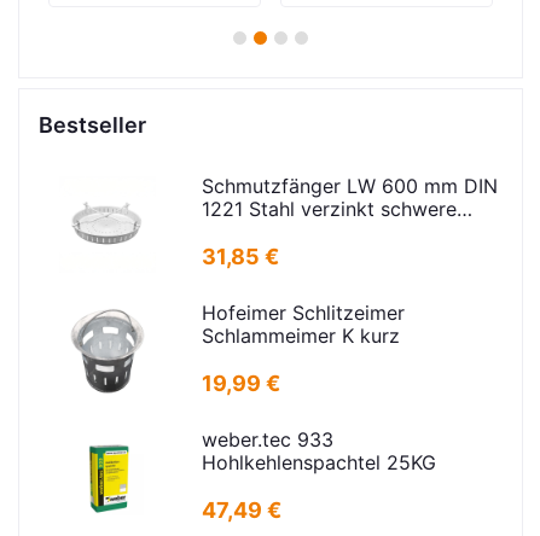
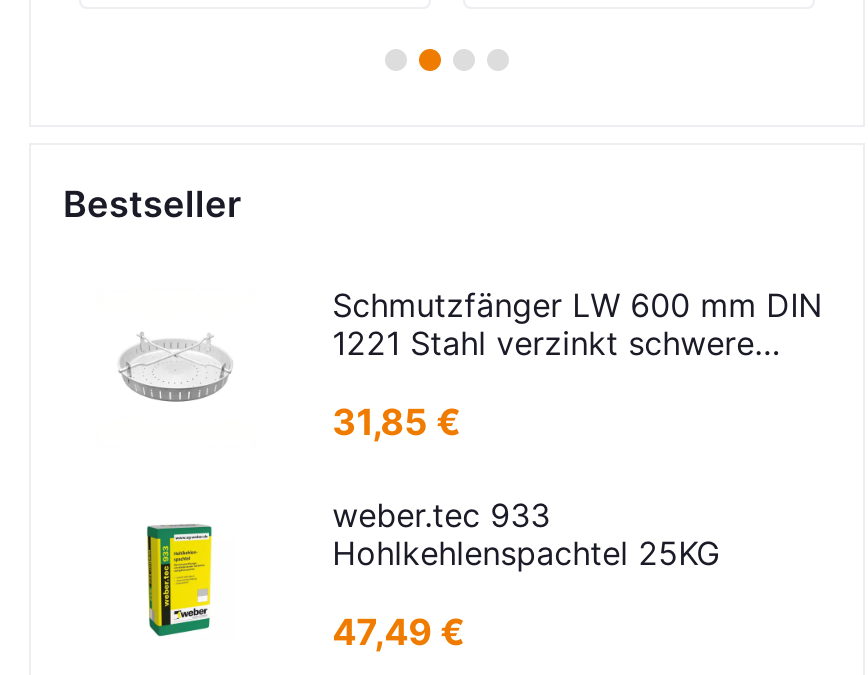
- Hofeimer Schlitzeimer
- Schlammeimer K kurz
- 19,99 €

- [image]
